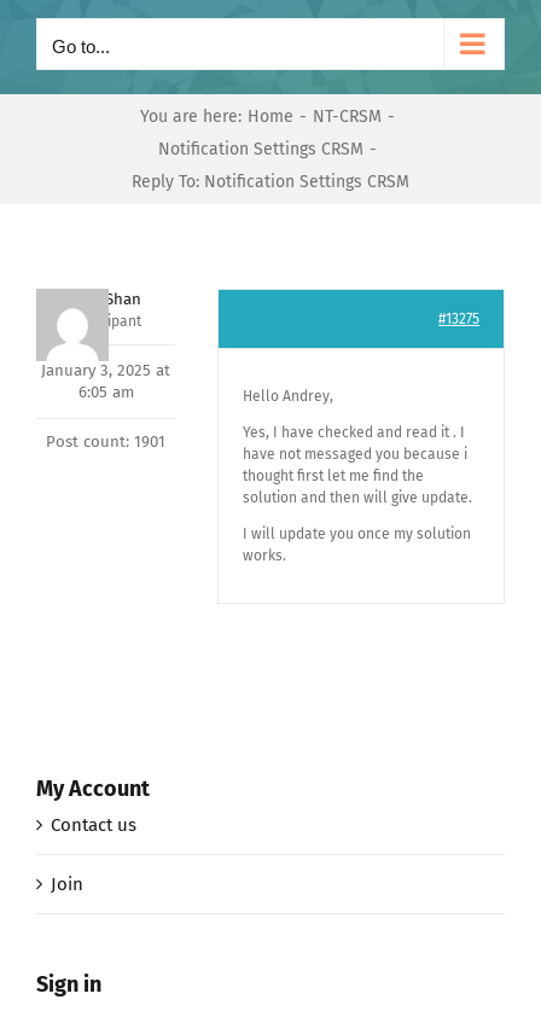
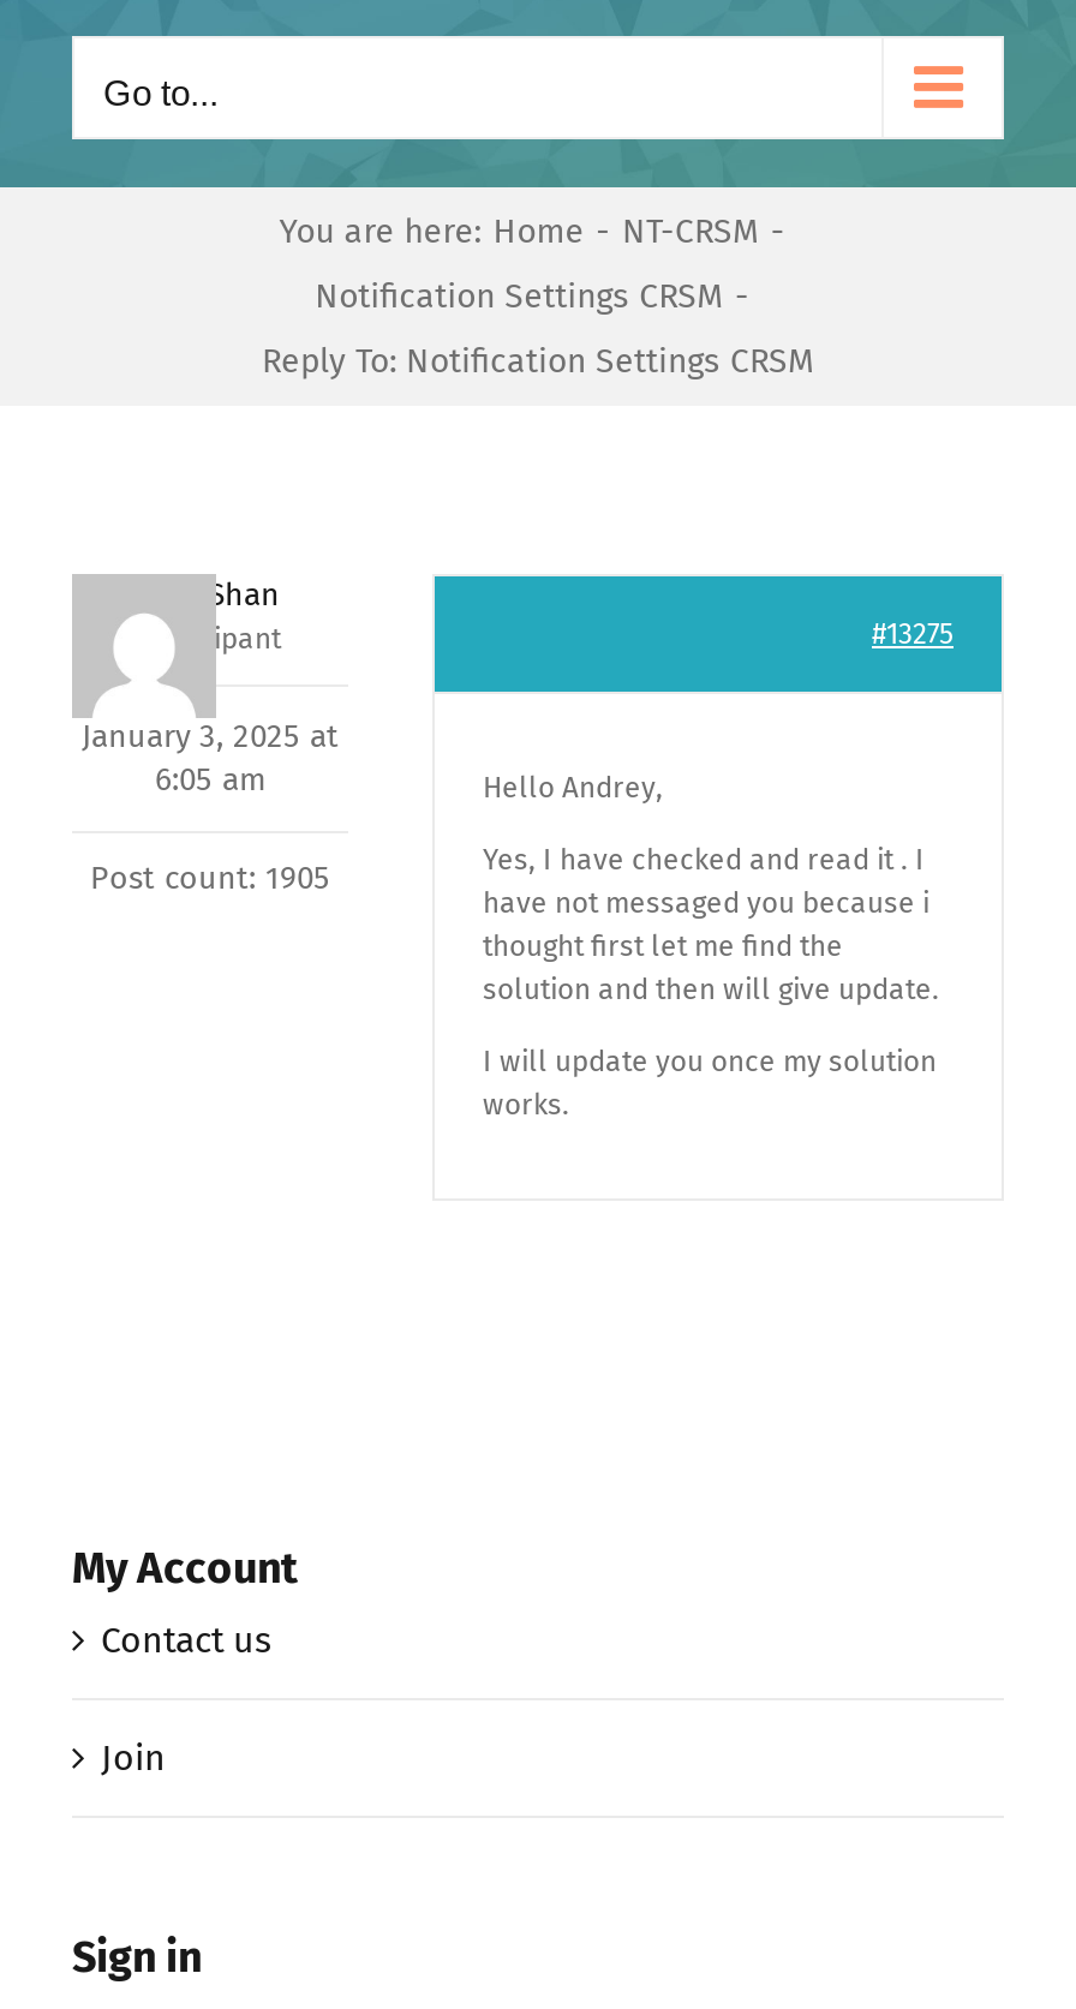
- Post count: 1901
+ Post count: 1905
